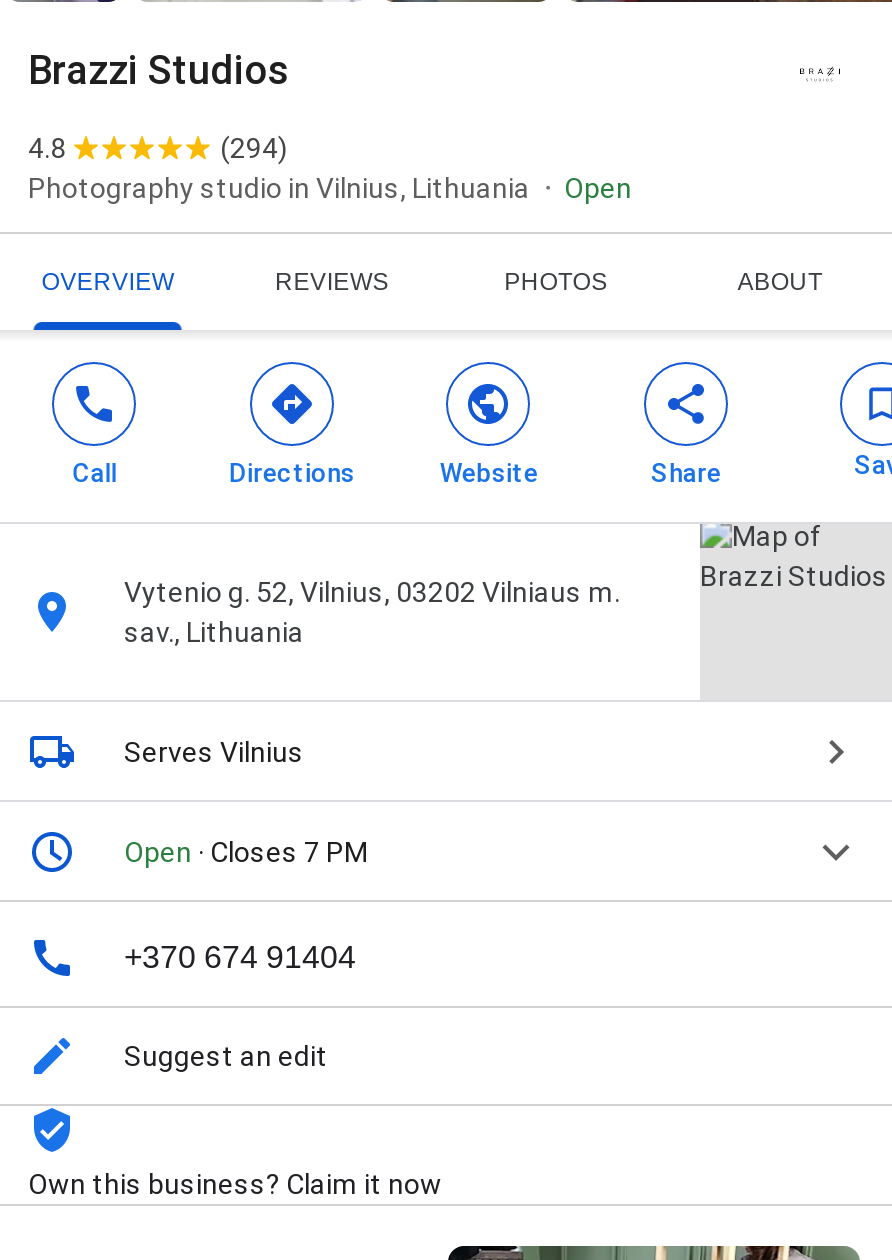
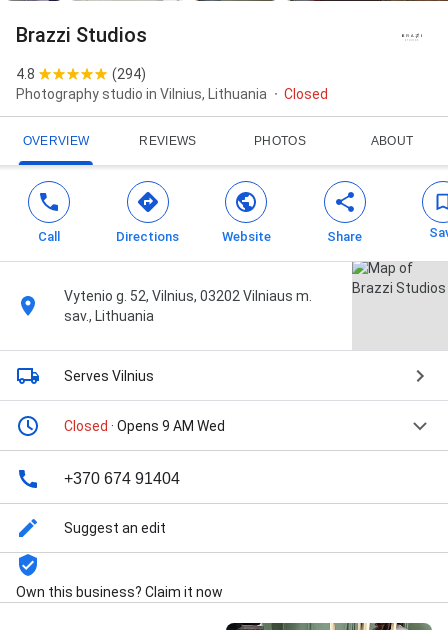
- Open
+ Closed

- Open · Closes 7 PM
+ Closed · Opens 9 AM Wed
